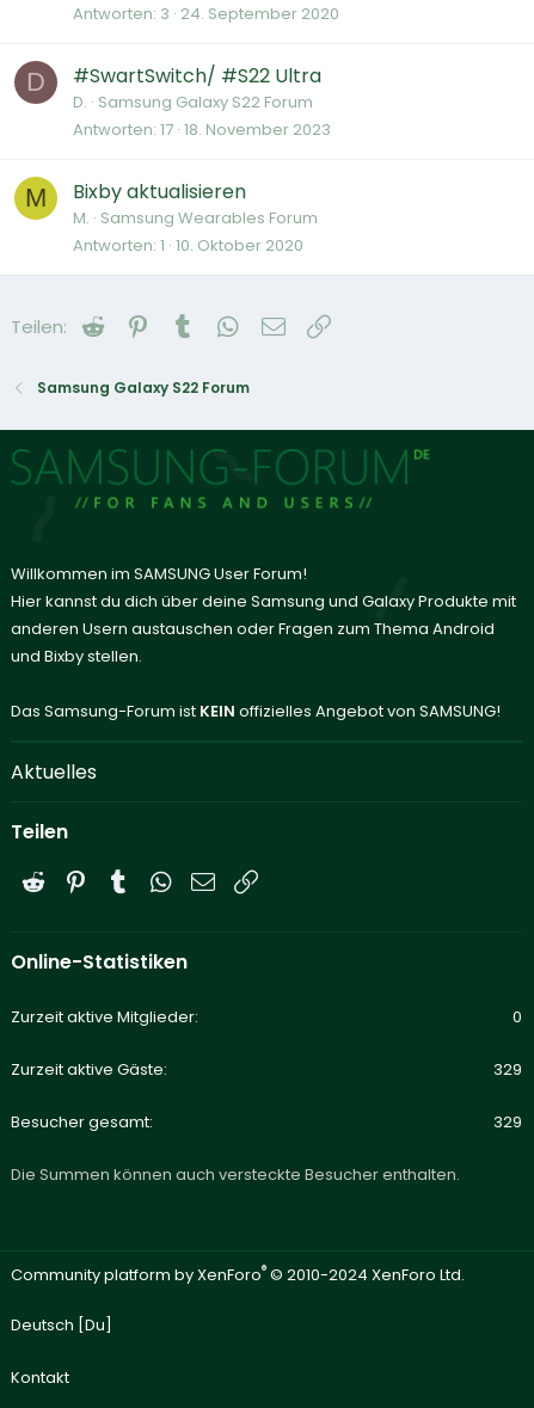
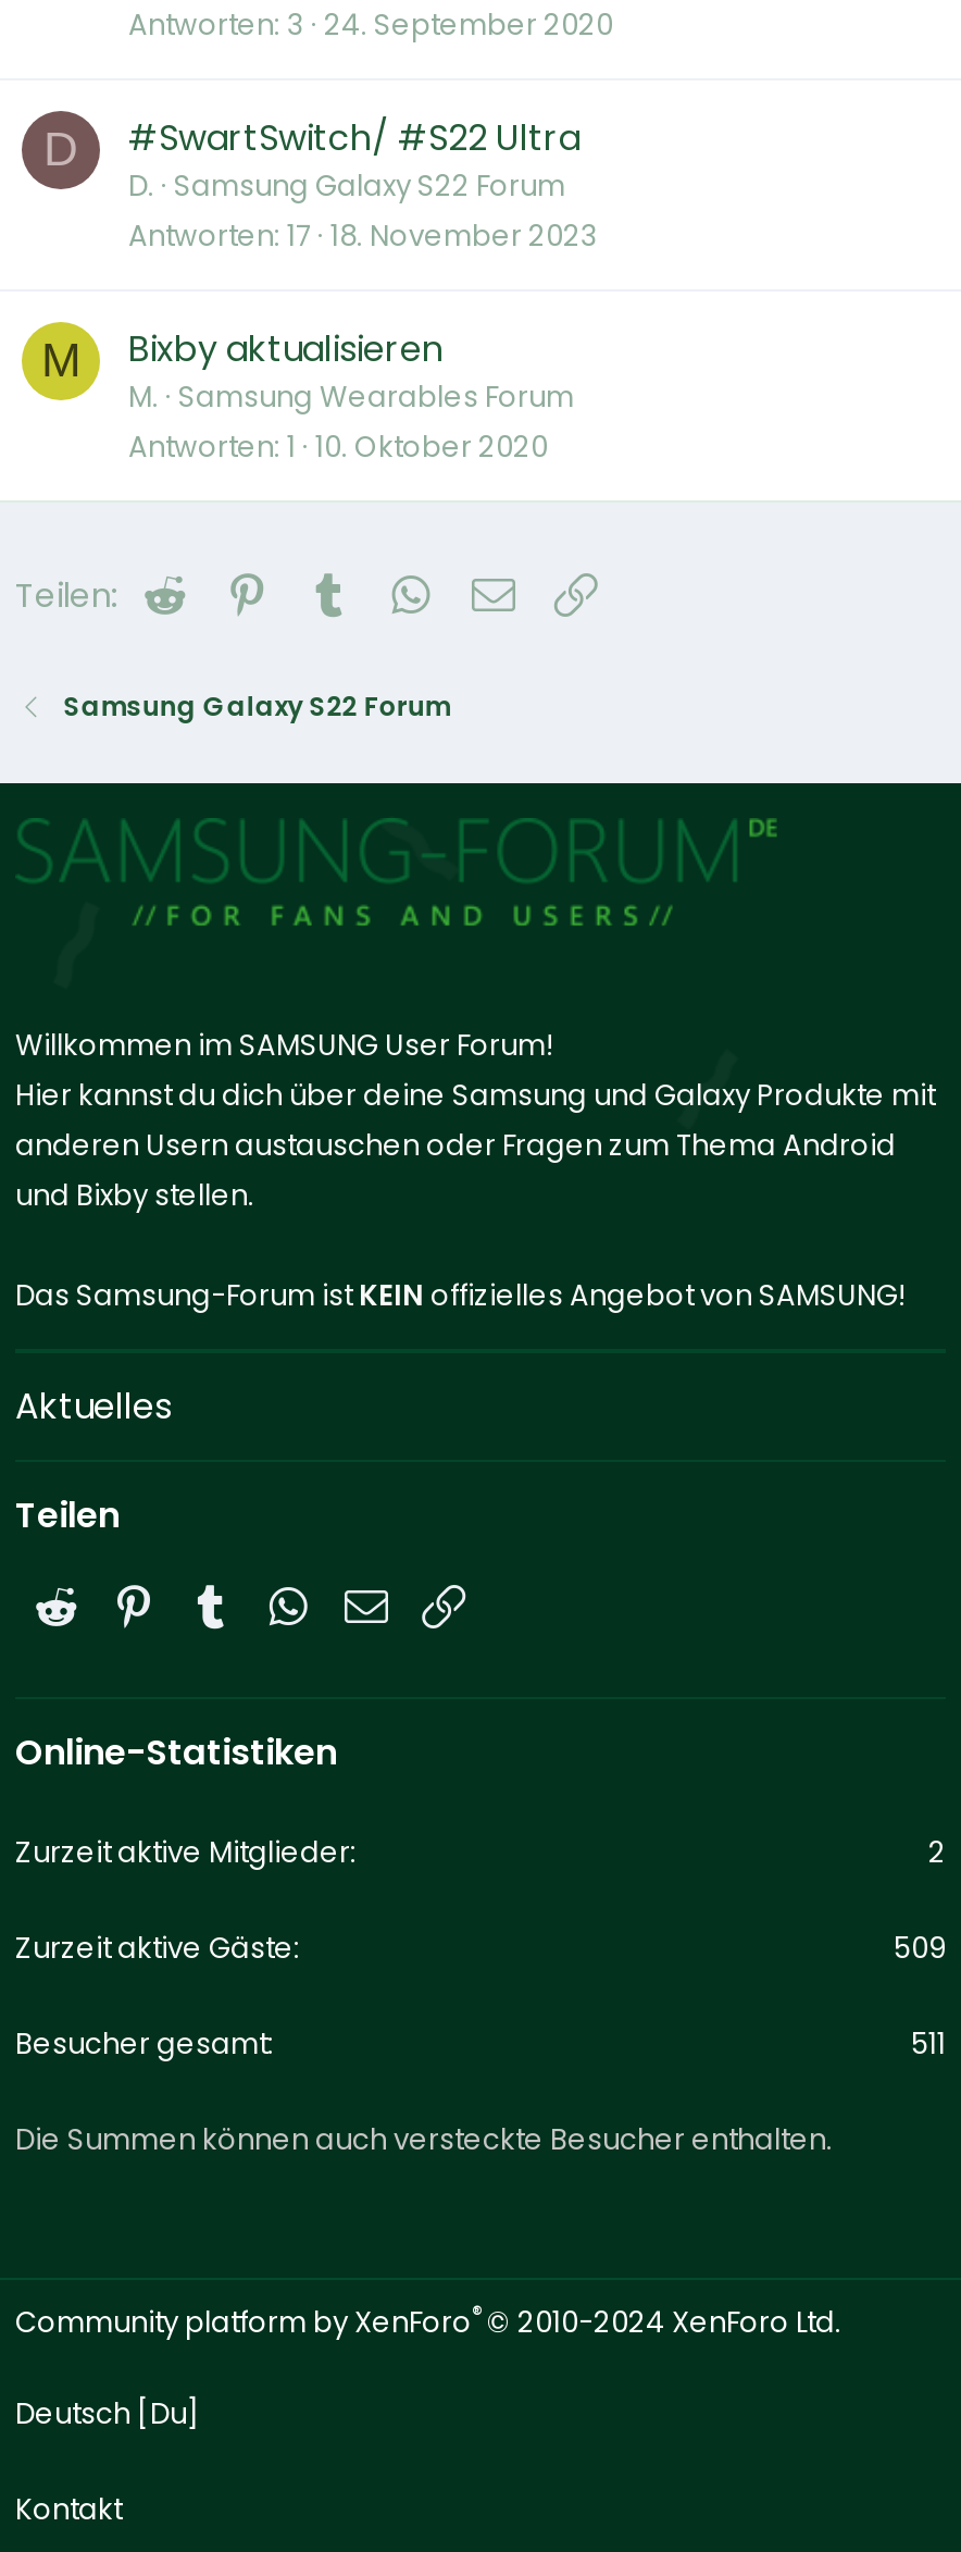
- 0
+ 2

- 329
+ 509

- 329
+ 511
